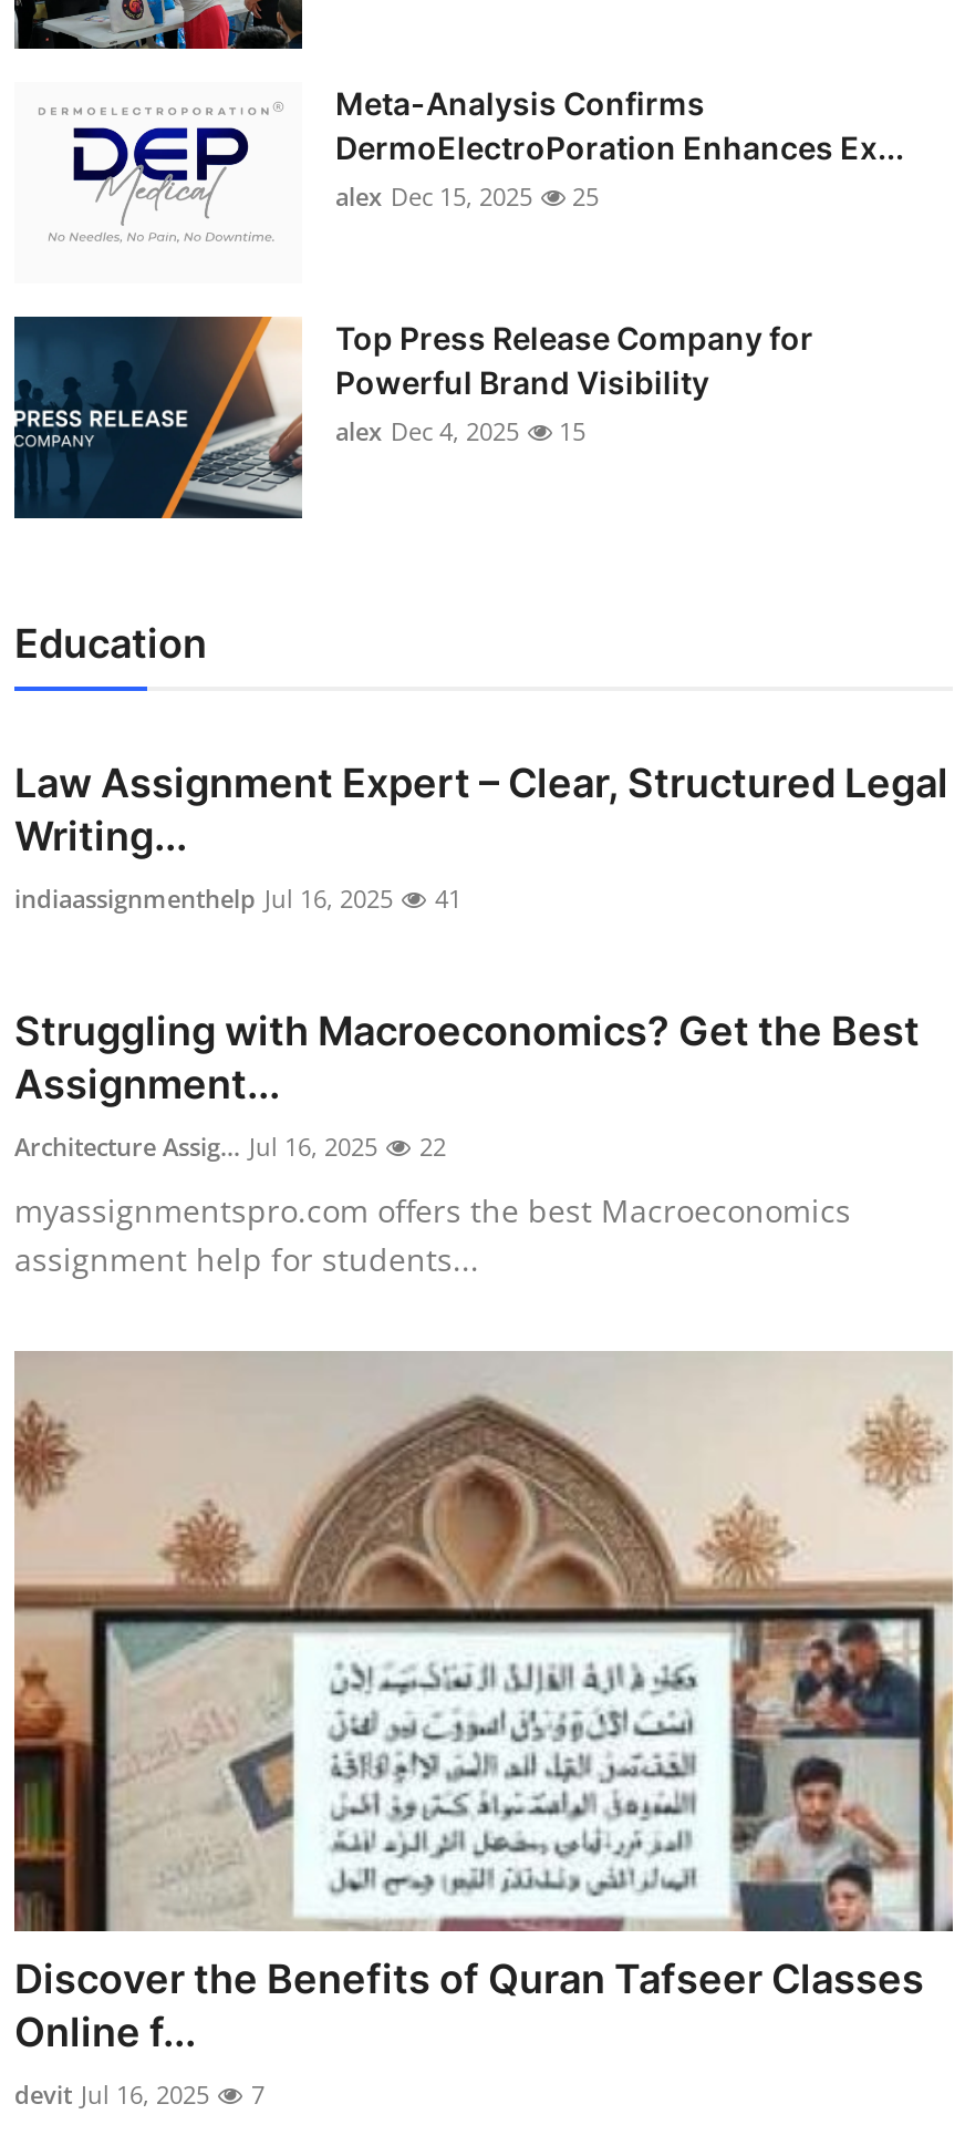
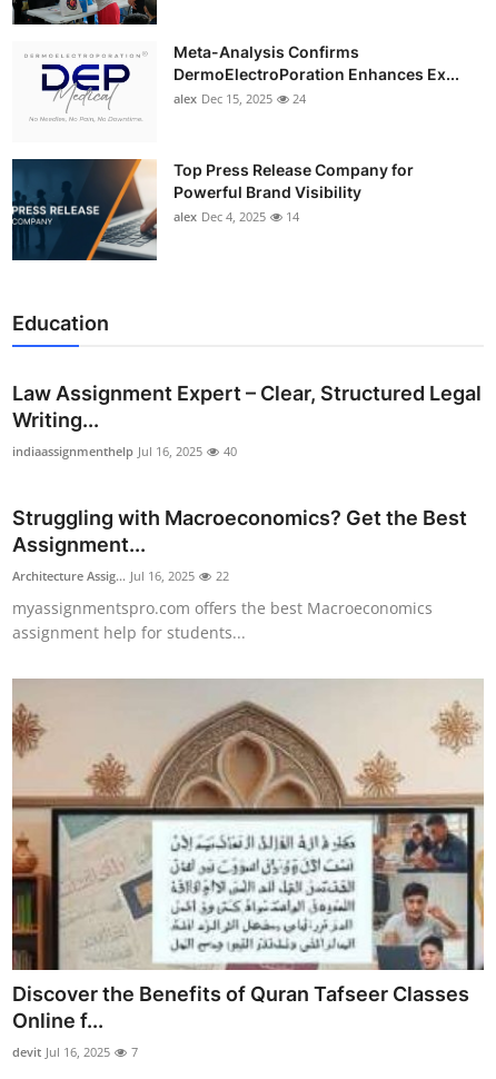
- alex Dec 15, 2025 25
+ alex Dec 15, 2025 24

- alex Dec 4, 2025 15
+ alex Dec 4, 2025 14

- indiaassignmenthelp Jul 16, 2025 41
+ indiaassignmenthelp Jul 16, 2025 40
